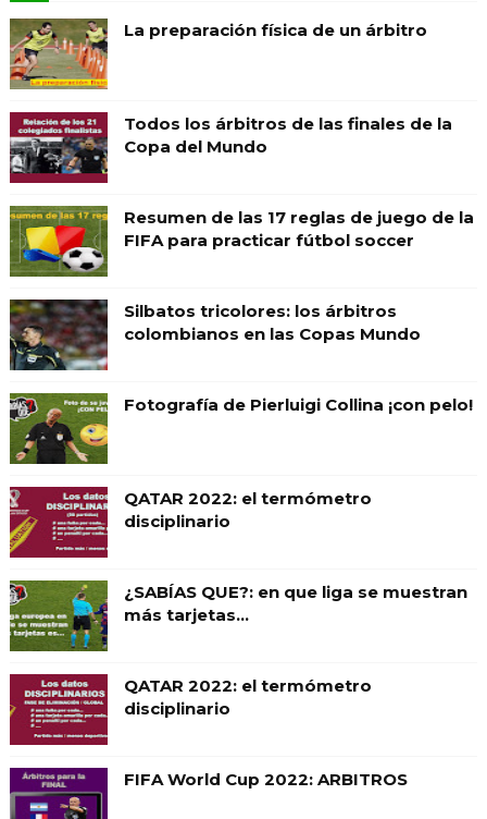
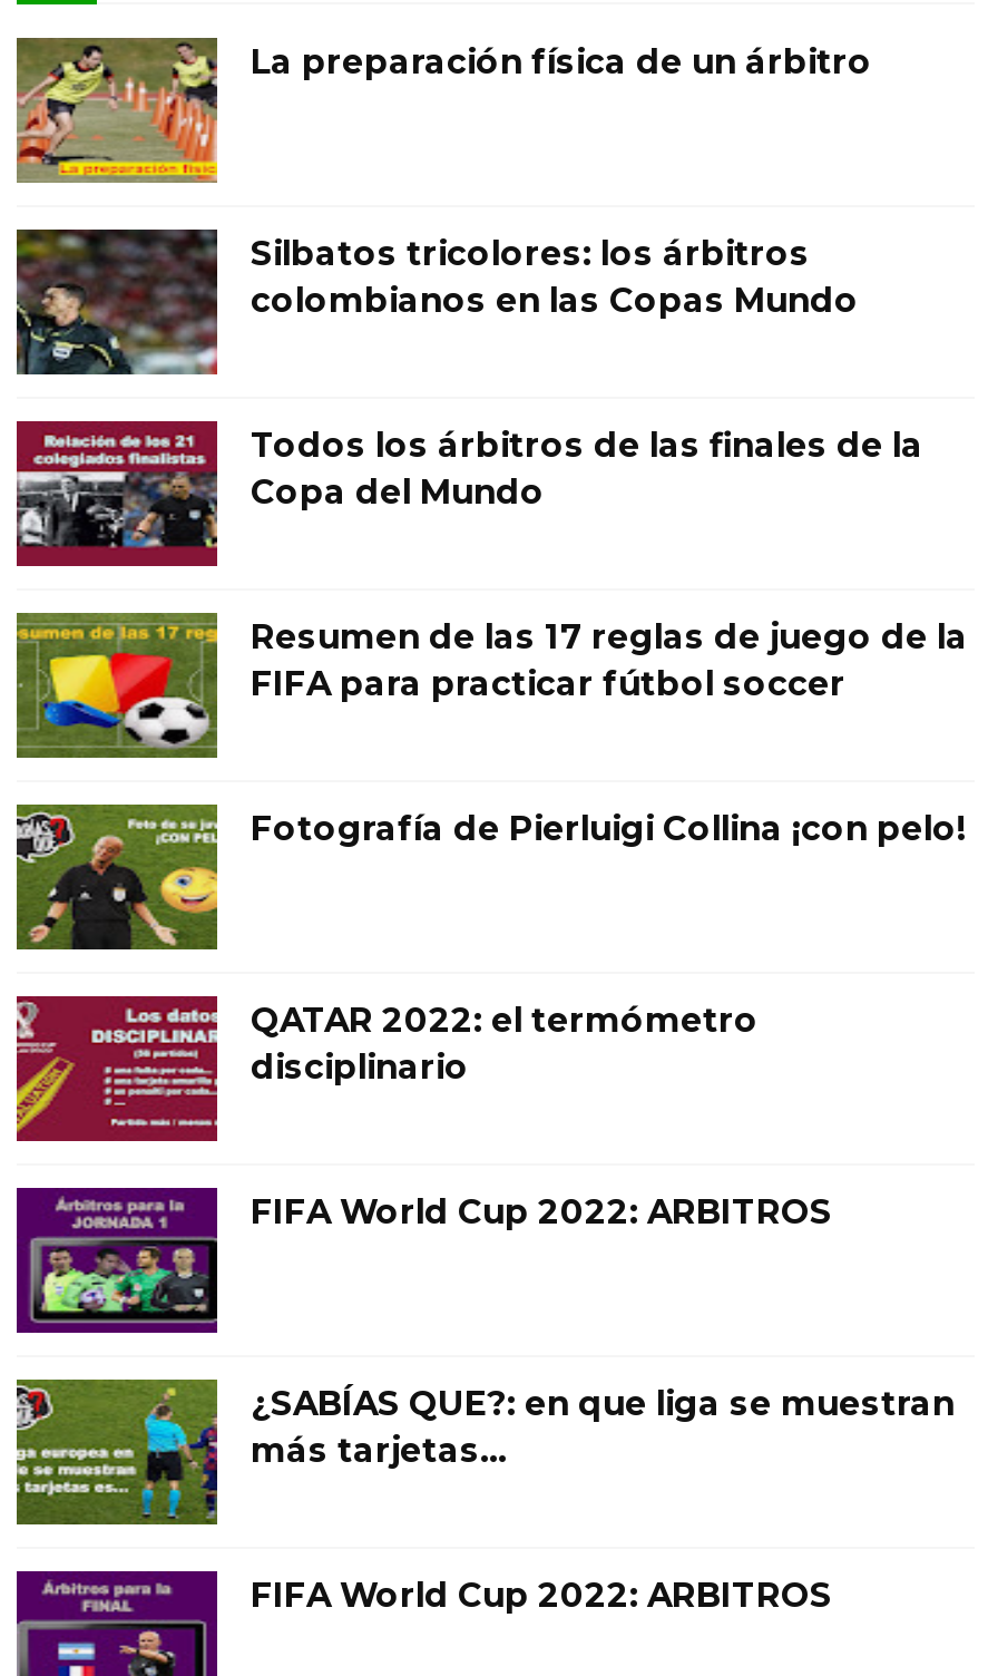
moved down: [image] | Todos los árbitros de las finales de la | Copa del Mundo | Resumen de las 17 reglas de juego de la | FIFA para practicar fútbol soccer

moved up: [image] | Silbatos tricolores: los árbitros | colombianos en las Copas Mundo

+ [image]
+ FIFA World Cup 2022: ARBITROS

moved down: [image] | ¿SABÍAS QUE?: en que liga se muestran | más tarjetas...

- [image]
- QATAR 2022: el termómetro
- disciplinario
